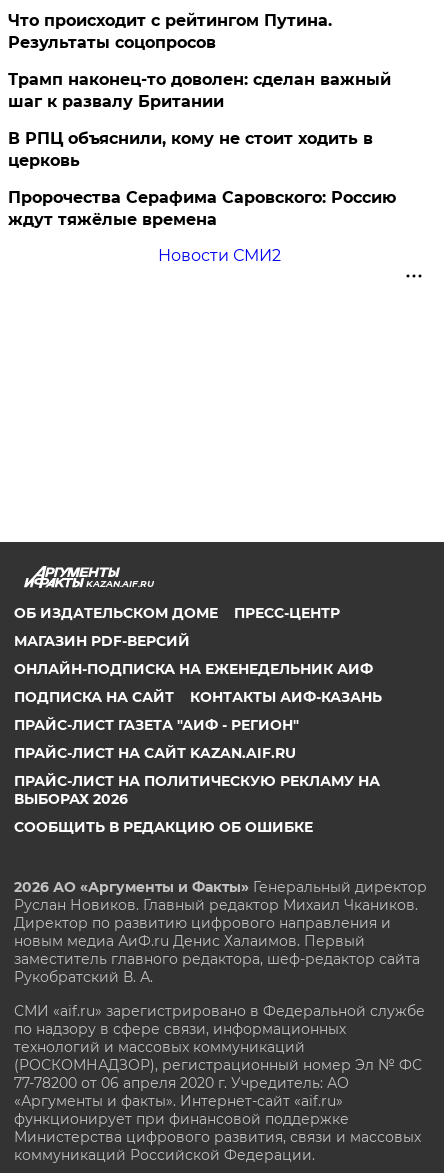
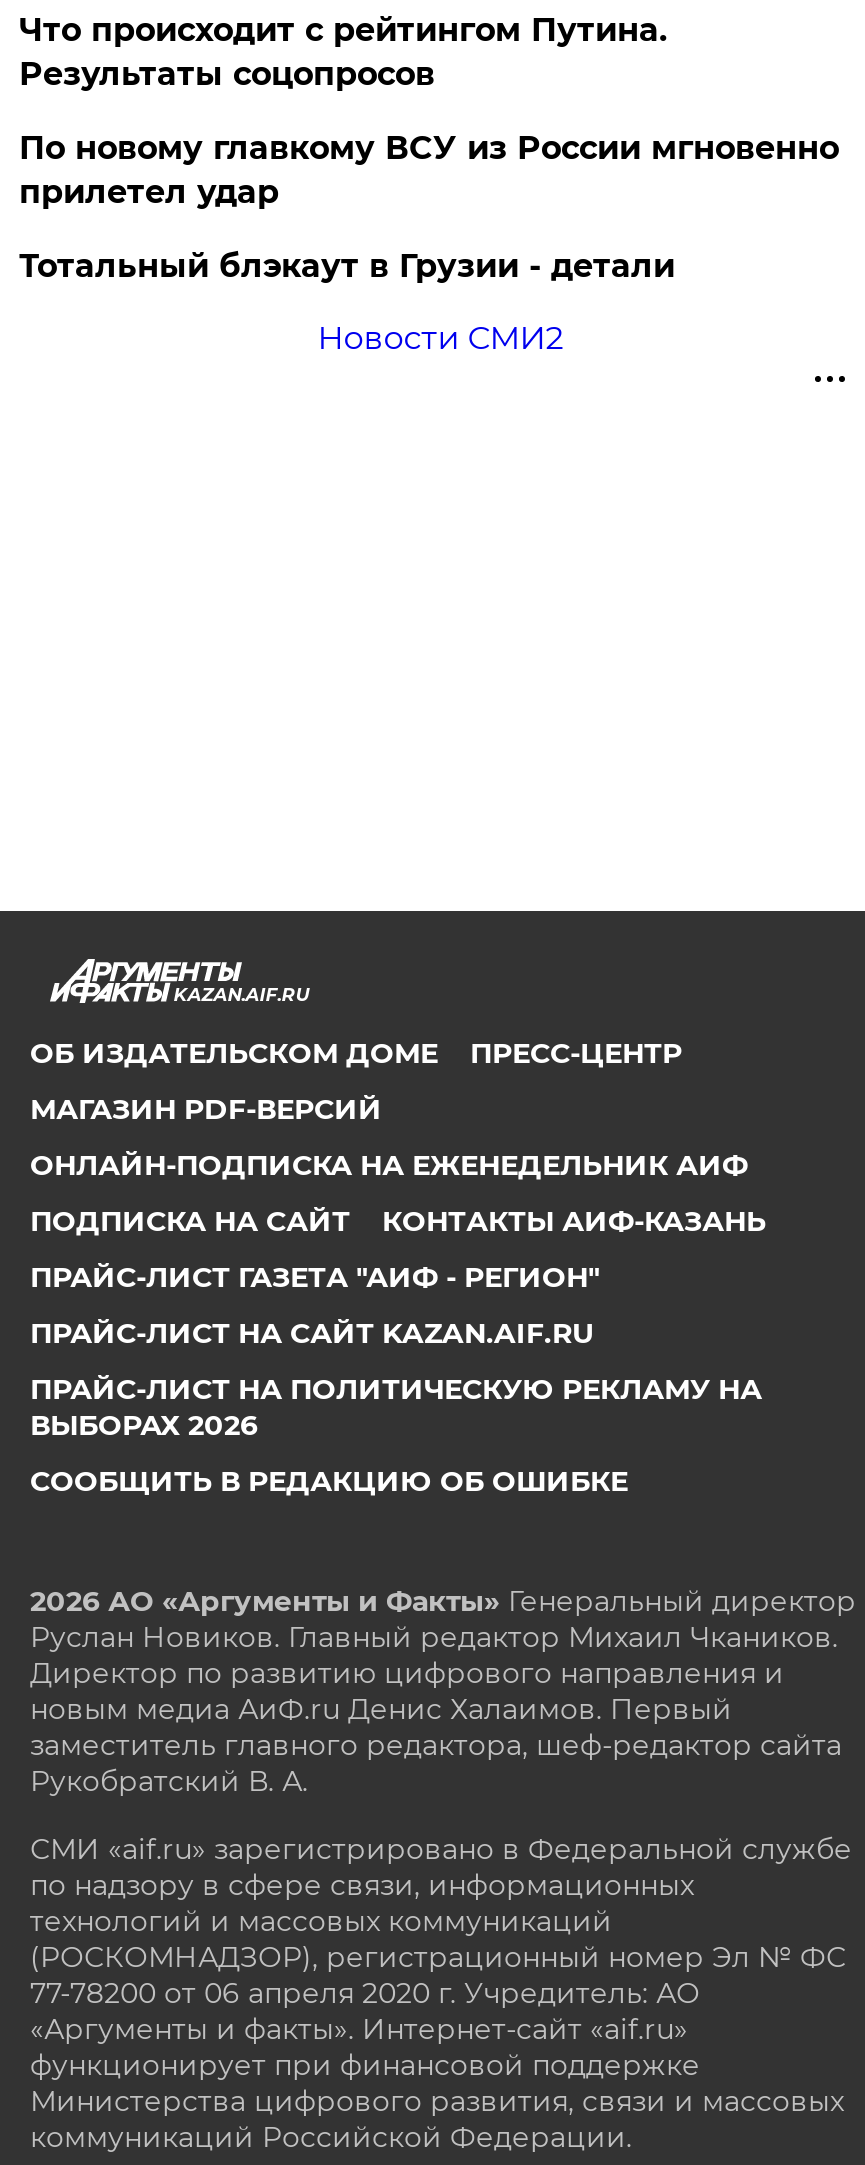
- Трамп наконец-то доволен: сделан важный
- шаг к развалу Британии
- В РПЦ объяснили, кому не стоит ходить в
- церковь
- Пророчества Серафима Саровского: Россию
- ждут тяжёлые времена
+ По новому главкому ВСУ из России мгновенно
+ прилетел удар
+ Тотальный блэкаут в Грузии - детали
